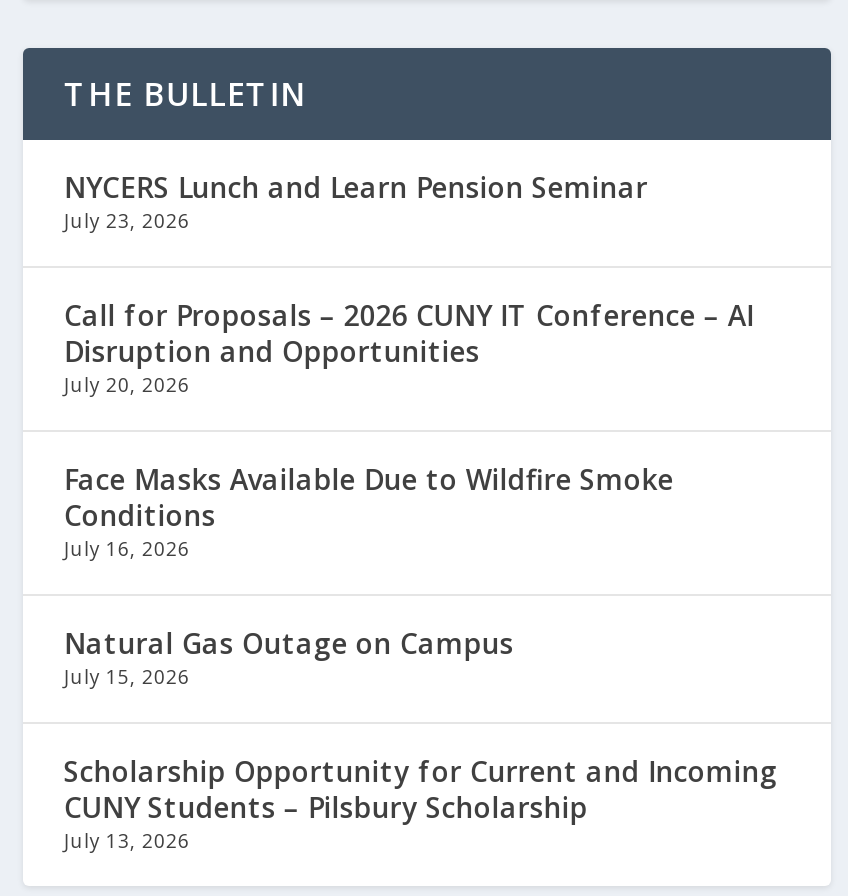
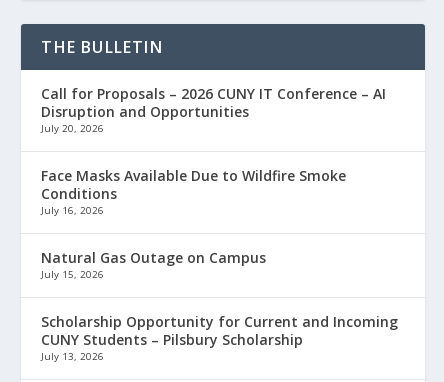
- NYCERS Lunch and Learn Pension Seminar
- July 23, 2026
